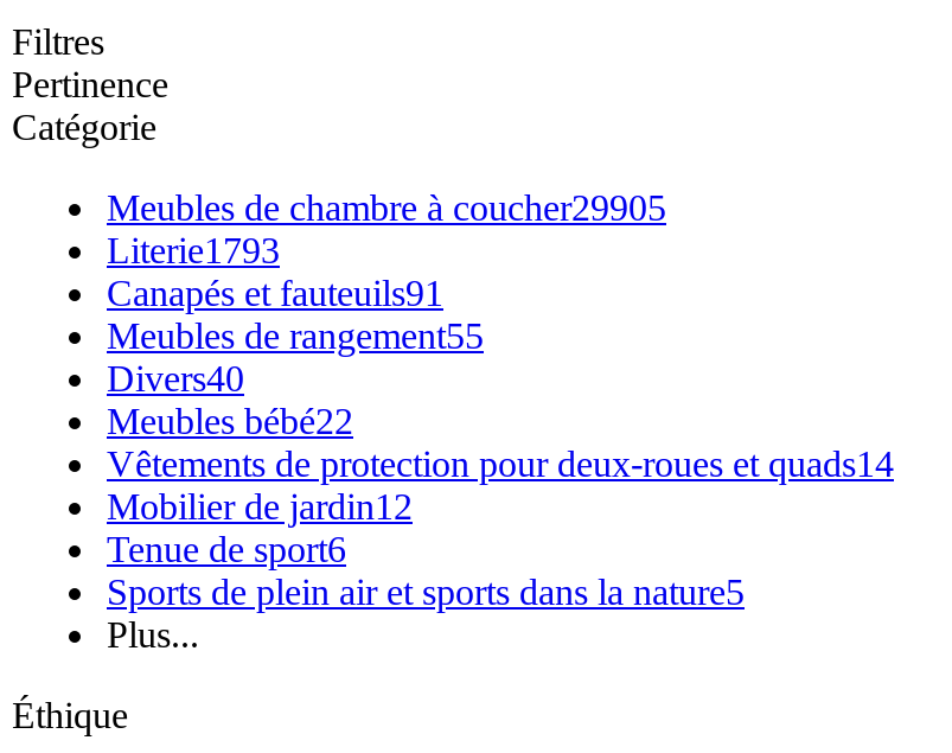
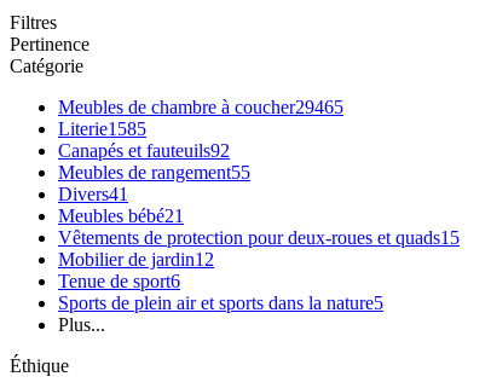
- Meubles de chambre à coucher29905
+ Meubles de chambre à coucher29465

- Literie1793
+ Literie1585

- Canapés et fauteuils91
+ Canapés et fauteuils92

- Divers40
+ Divers41

- Meubles bébé22
+ Meubles bébé21

- Vêtements de protection pour deux-roues et quads14
+ Vêtements de protection pour deux-roues et quads15
